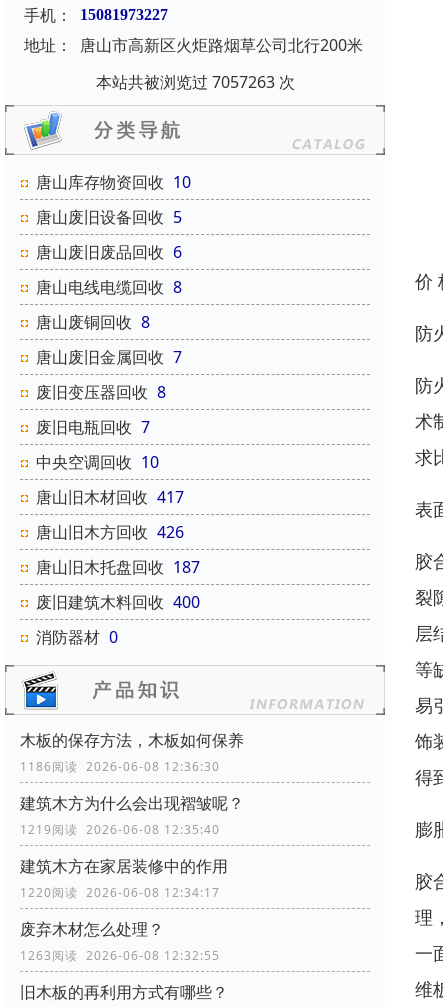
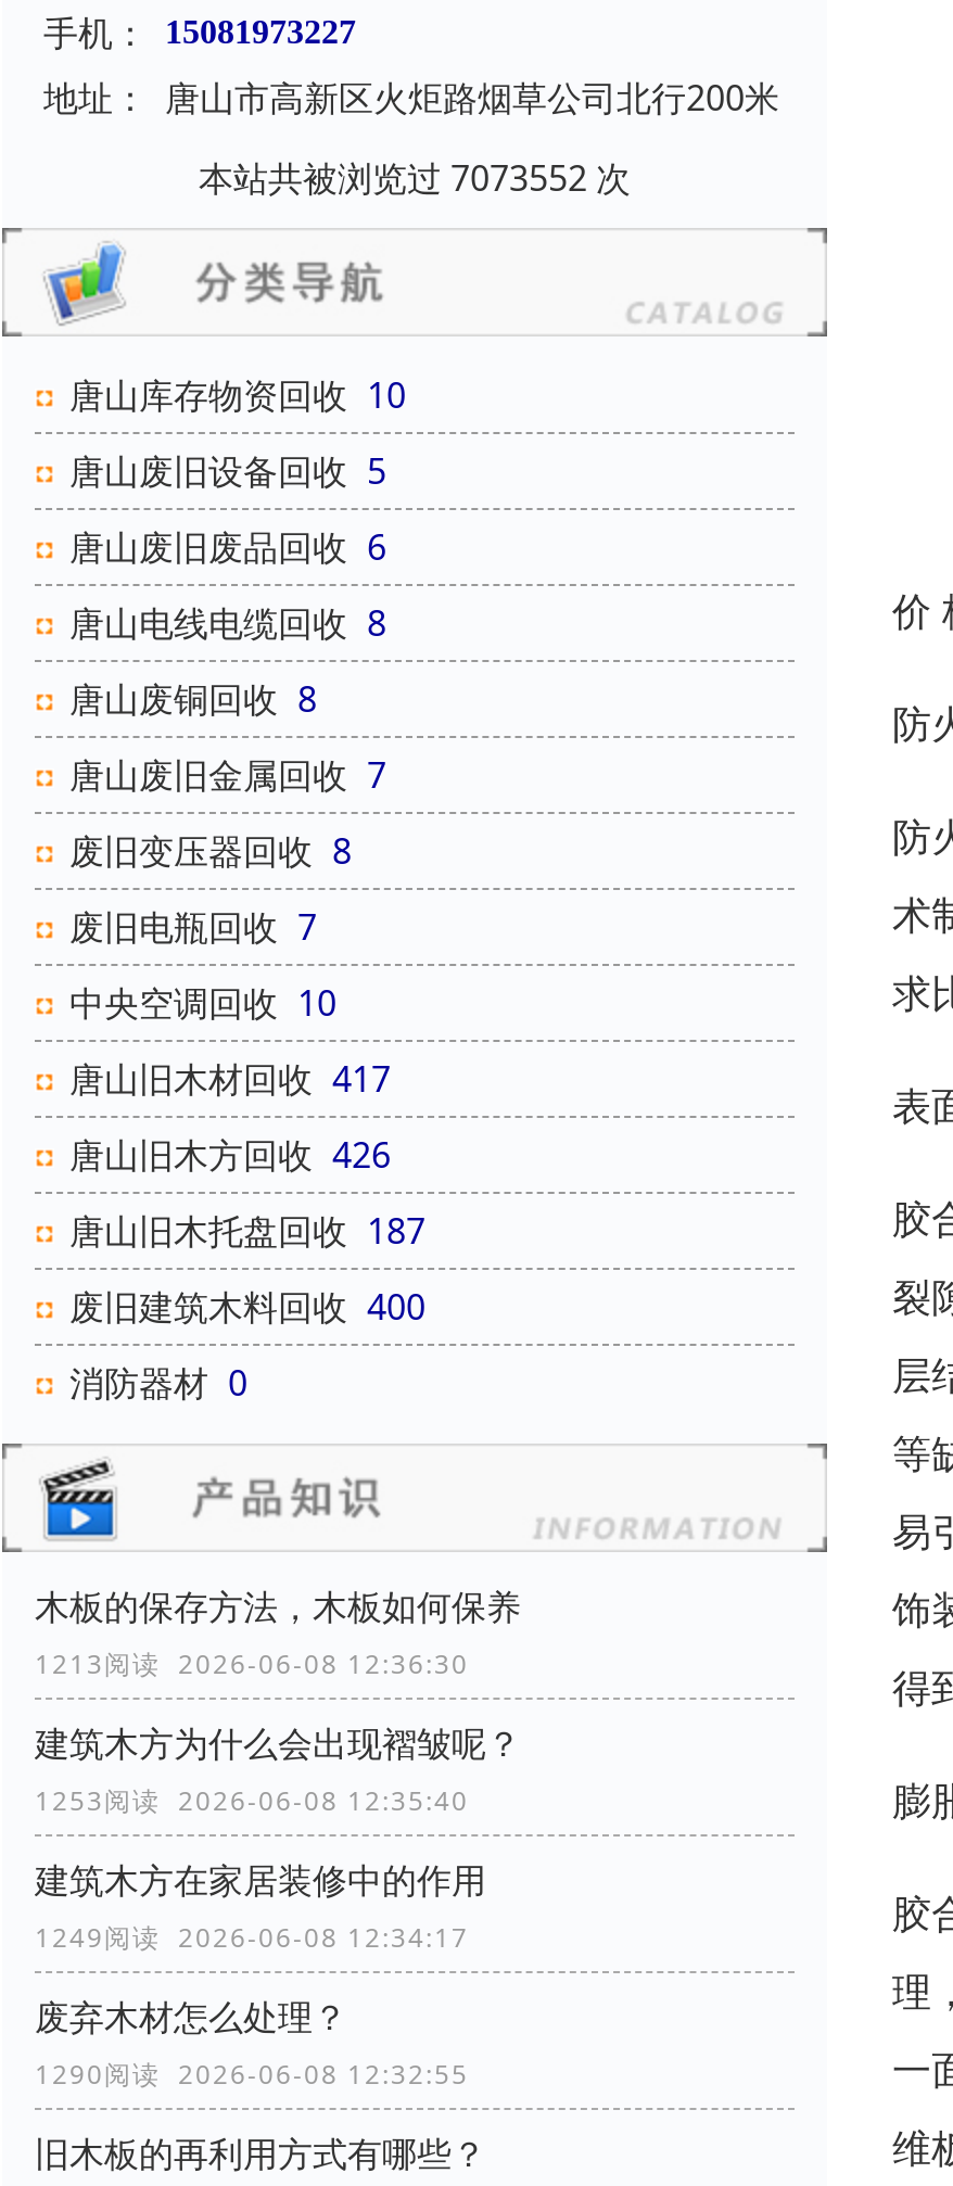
- 本站共被浏览过 7057263 次
+ 本站共被浏览过 7073552 次

- 1186阅读 2026-06-08 12:36:30
+ 1213阅读 2026-06-08 12:36:30

- 1219阅读 2026-06-08 12:35:40
+ 1253阅读 2026-06-08 12:35:40

- 1220阅读 2026-06-08 12:34:17
+ 1249阅读 2026-06-08 12:34:17

- 1263阅读 2026-06-08 12:32:55
+ 1290阅读 2026-06-08 12:32:55
